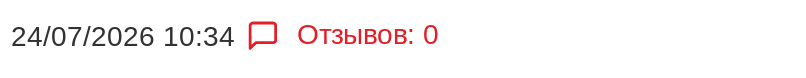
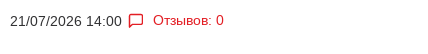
- 24/07/2026 10:34 Отзывов: 0
+ 21/07/2026 14:00 Отзывов: 0
